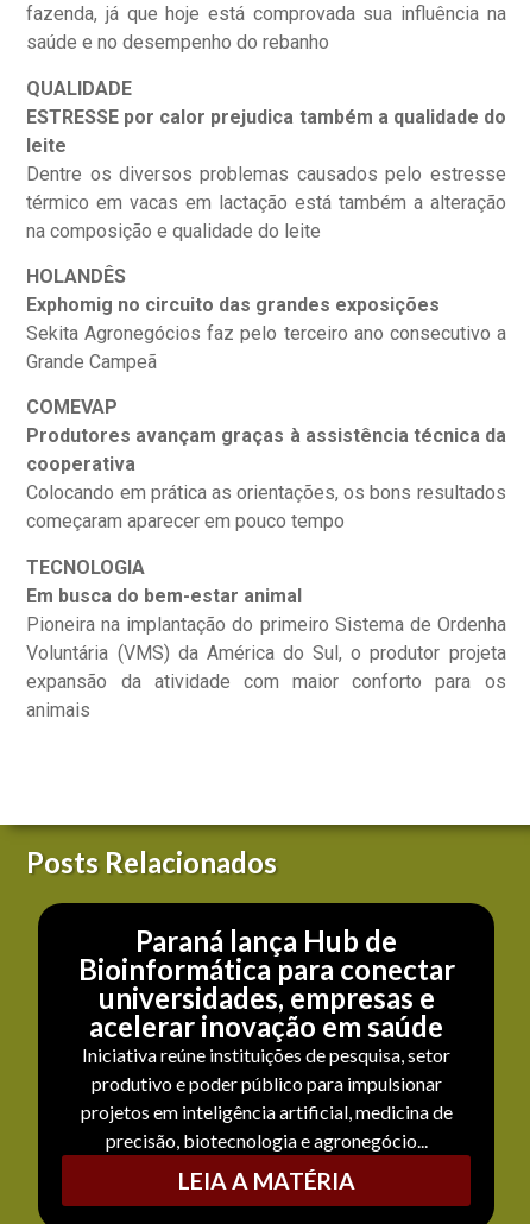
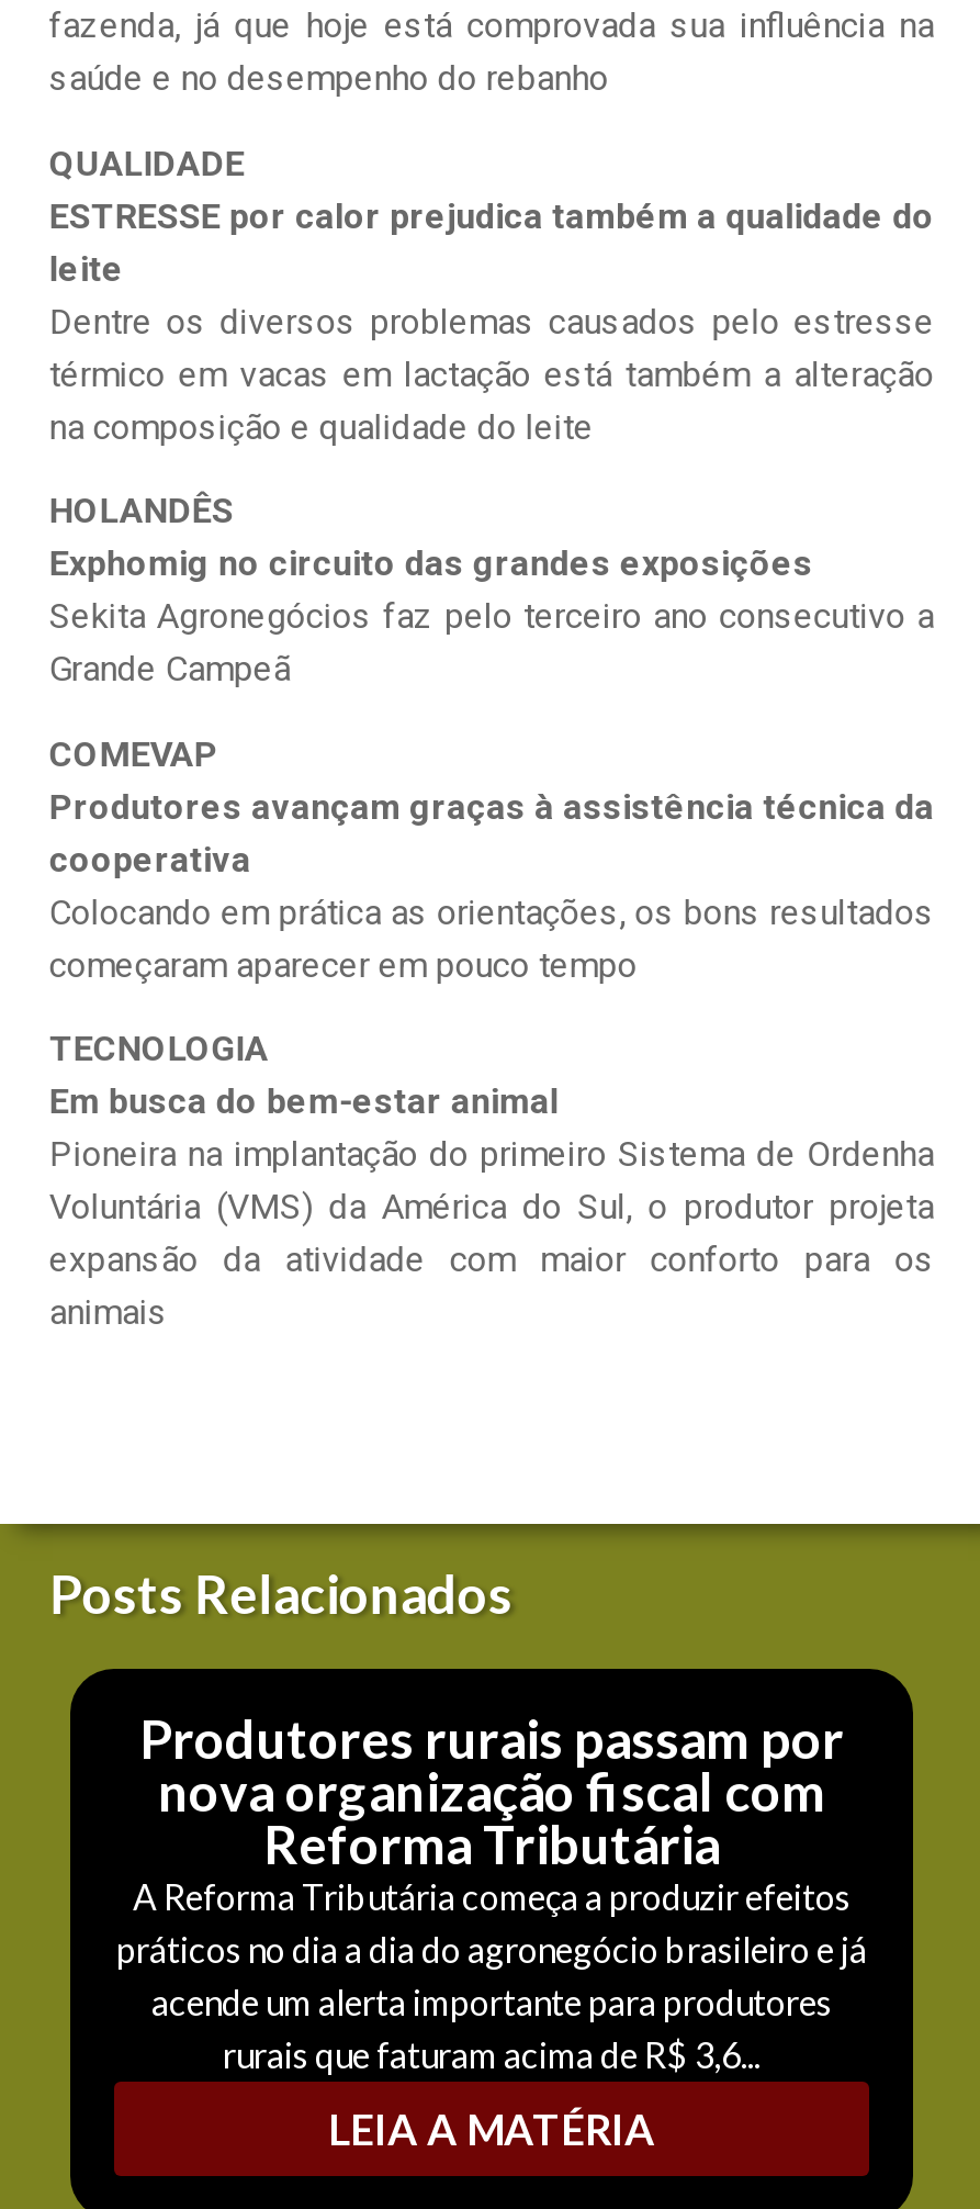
- Paraná lança Hub de
- Bioinformática para conectar
- universidades, empresas e
- acelerar inovação em saúde
- Iniciativa reúne instituições de pesquisa, setor
- produtivo e poder público para impulsionar
- projetos em inteligência artificial, medicina de
- precisão, biotecnologia e agronegócio...
+ Produtores rurais passam por
+ nova organização fiscal com
+ Reforma Tributária
+ A Reforma Tributária começa a produzir efeitos
+ práticos no dia a dia do agronegócio brasileiro e já
+ acende um alerta importante para produtores
+ rurais que faturam acima de R$ 3,6...
